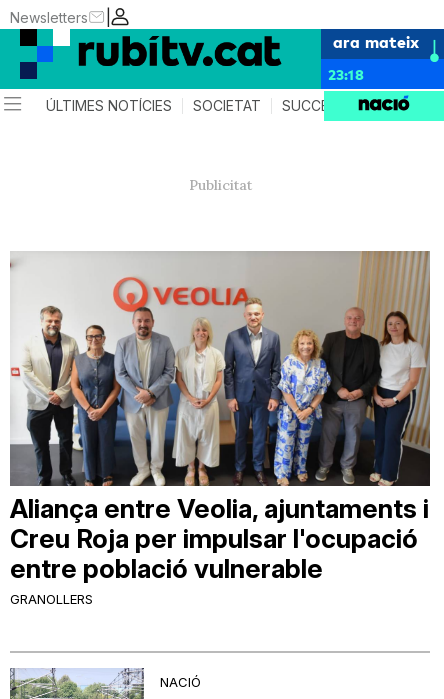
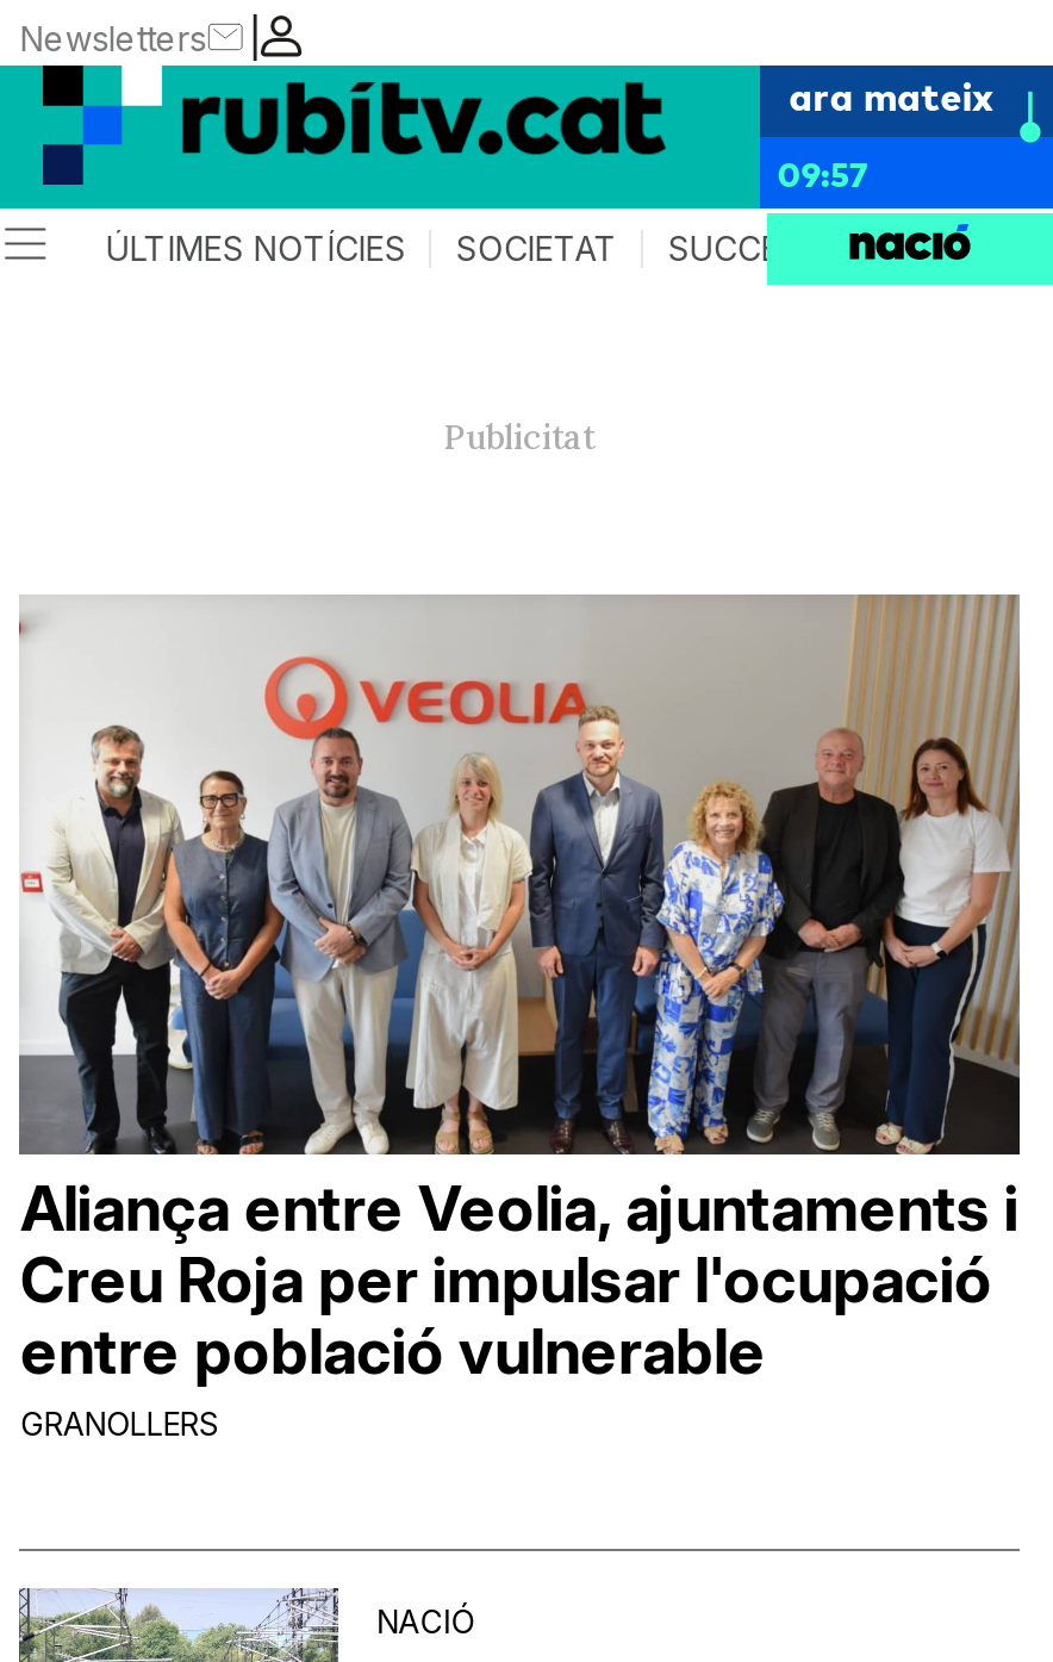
- 23:18
+ 09:57
